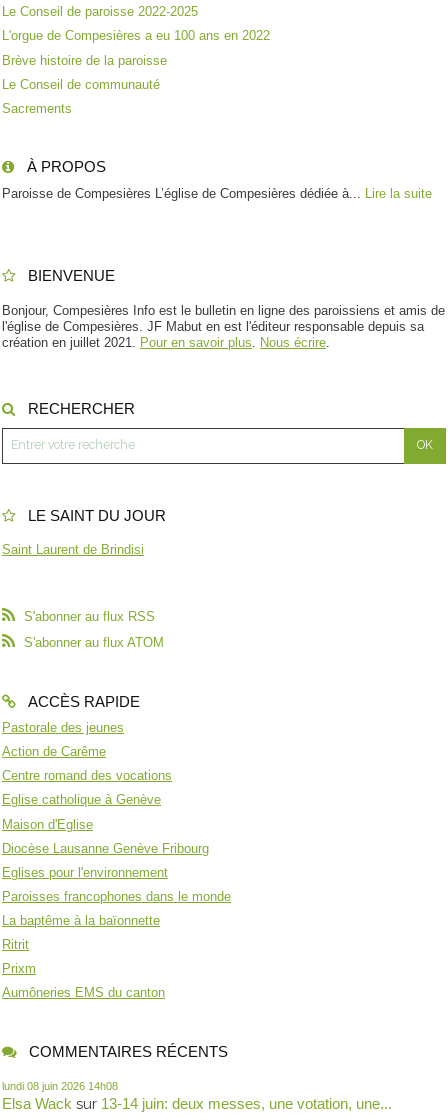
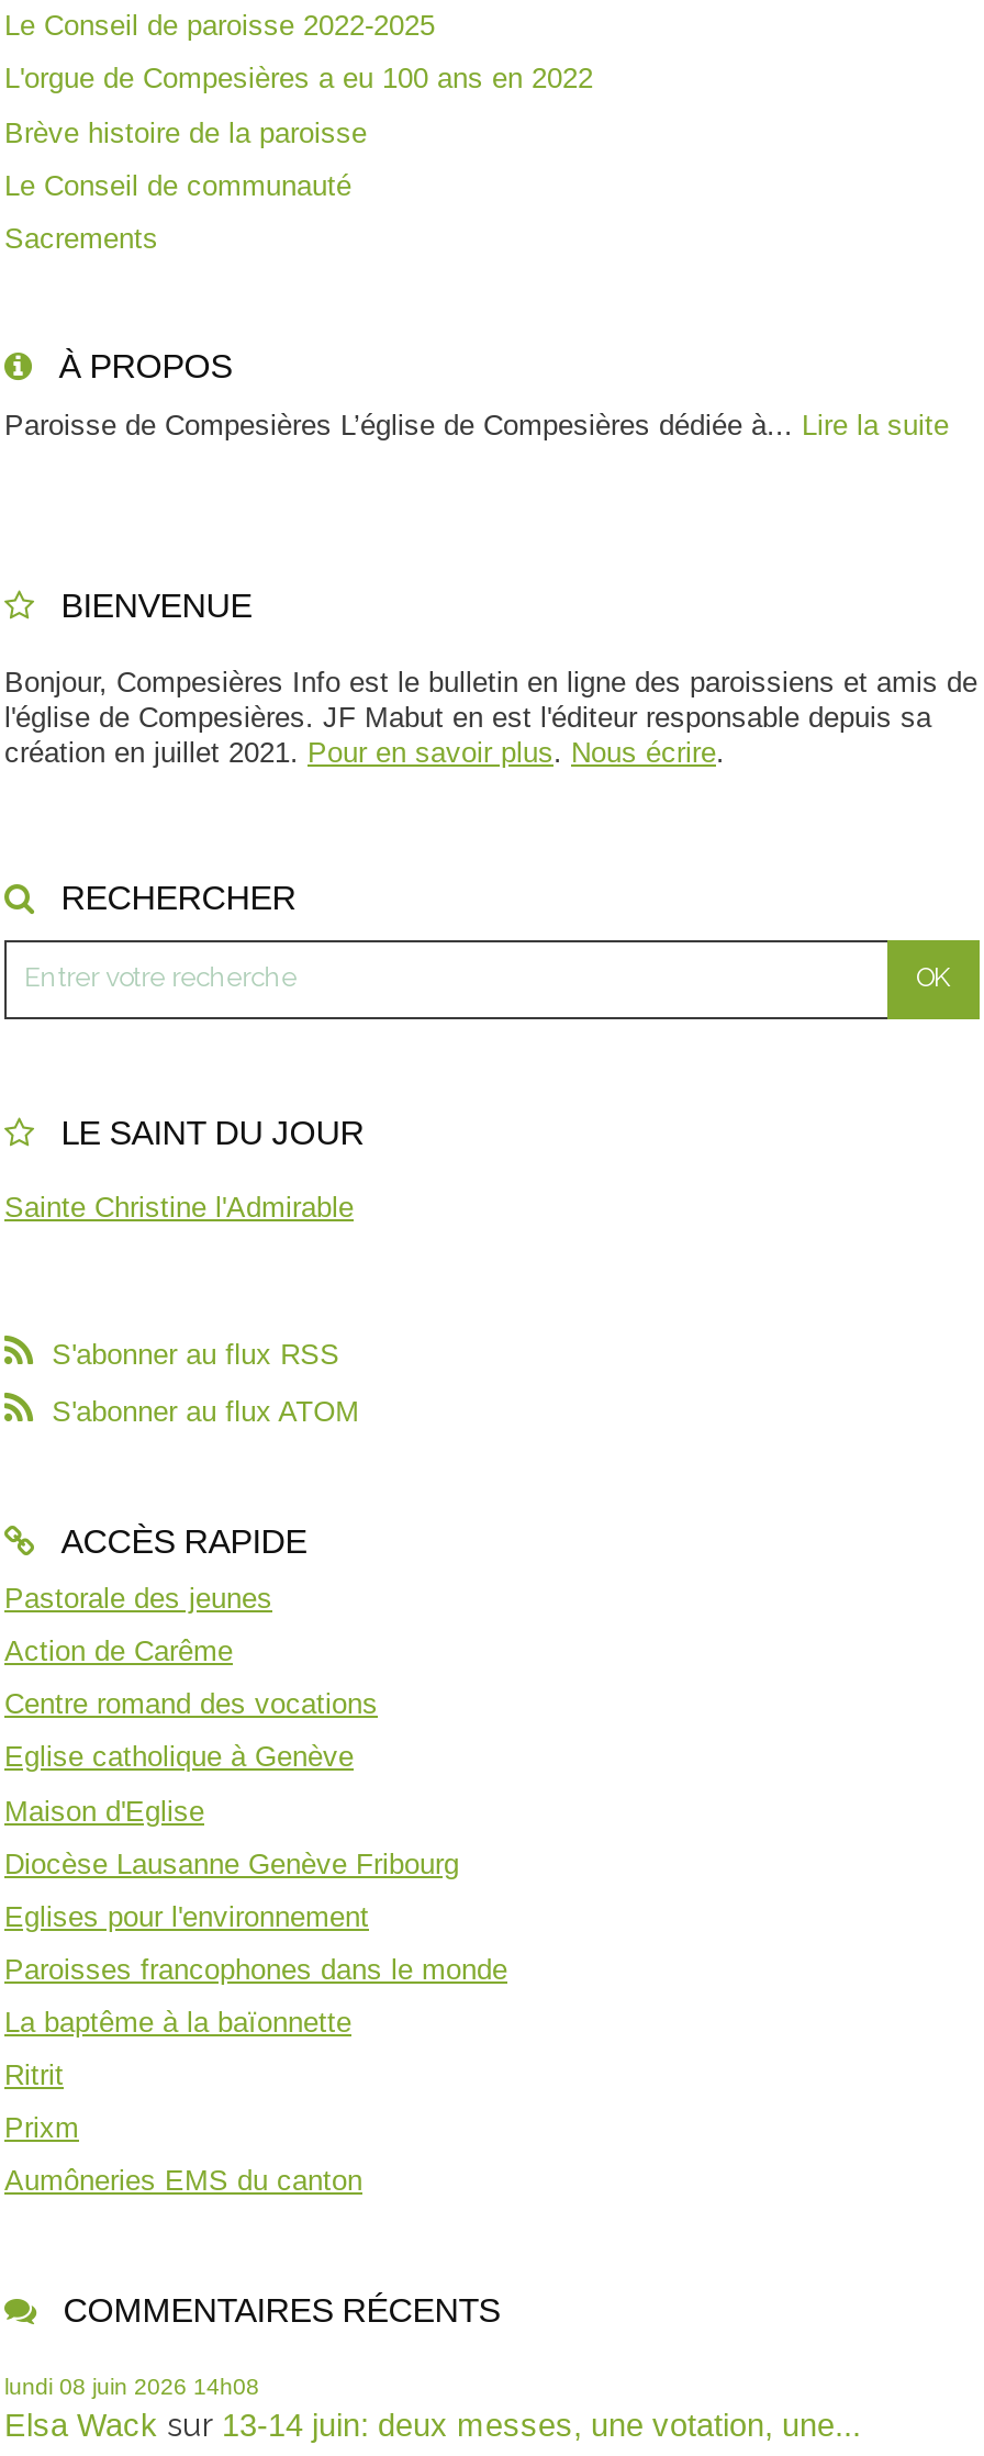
- Saint Laurent de Brindisi
+ Sainte Christine l'Admirable
